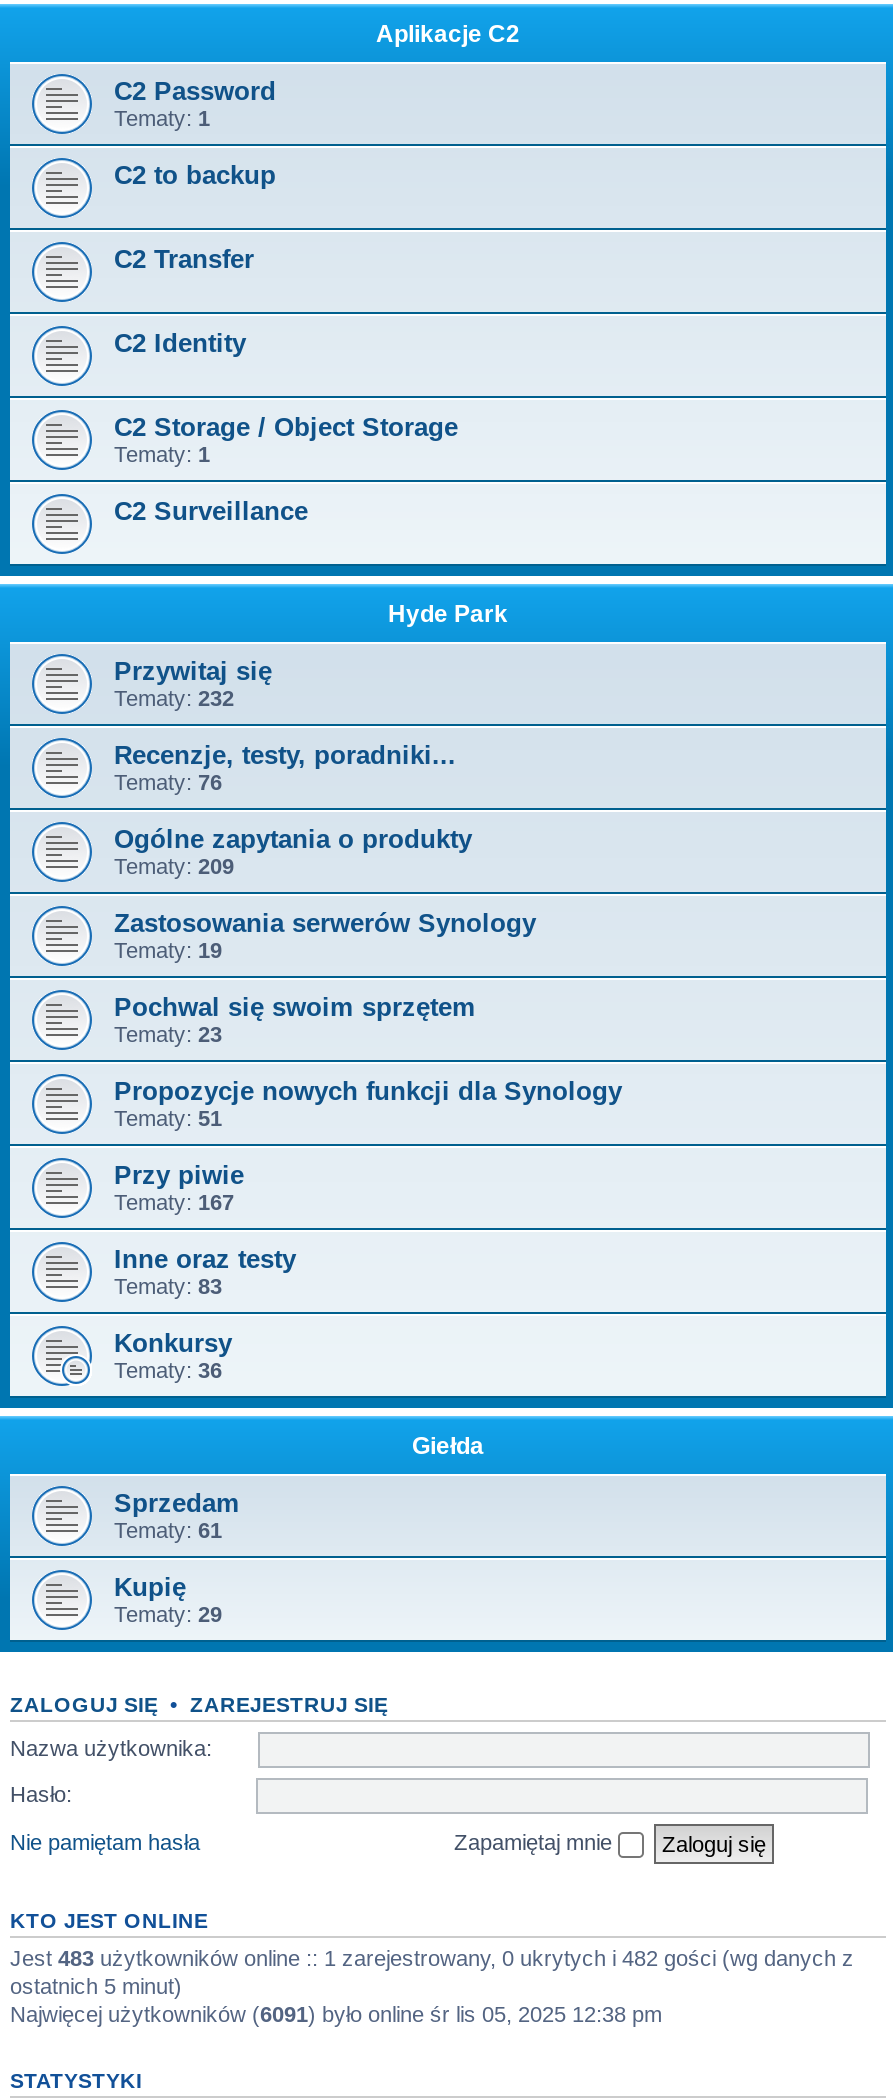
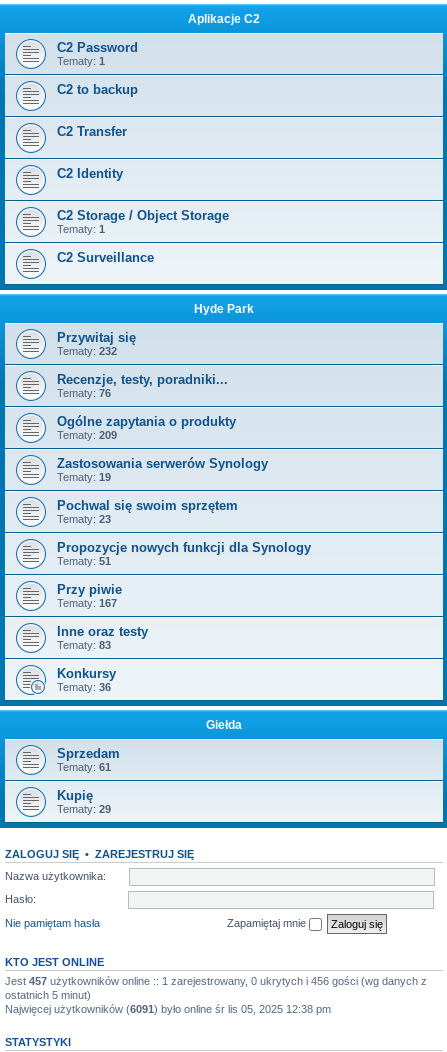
- Jest 483 użytkowników online :: 1 zarejestrowany, 0 ukrytych i 482 gości (wg danych z
+ Jest 457 użytkowników online :: 1 zarejestrowany, 0 ukrytych i 456 gości (wg danych z
